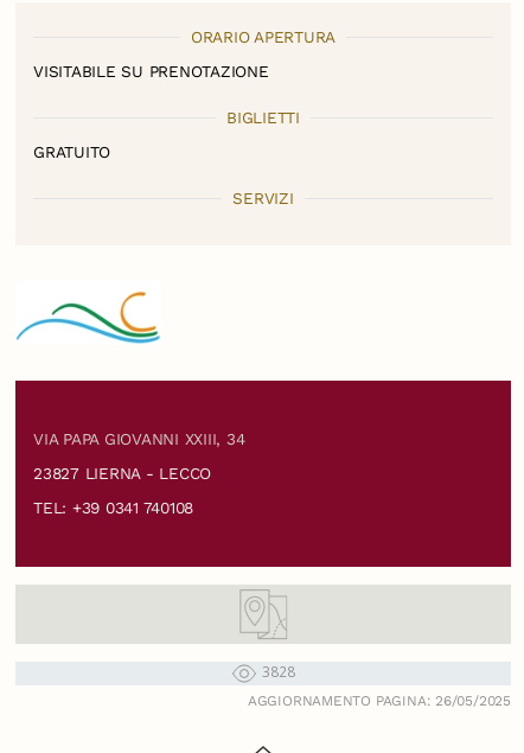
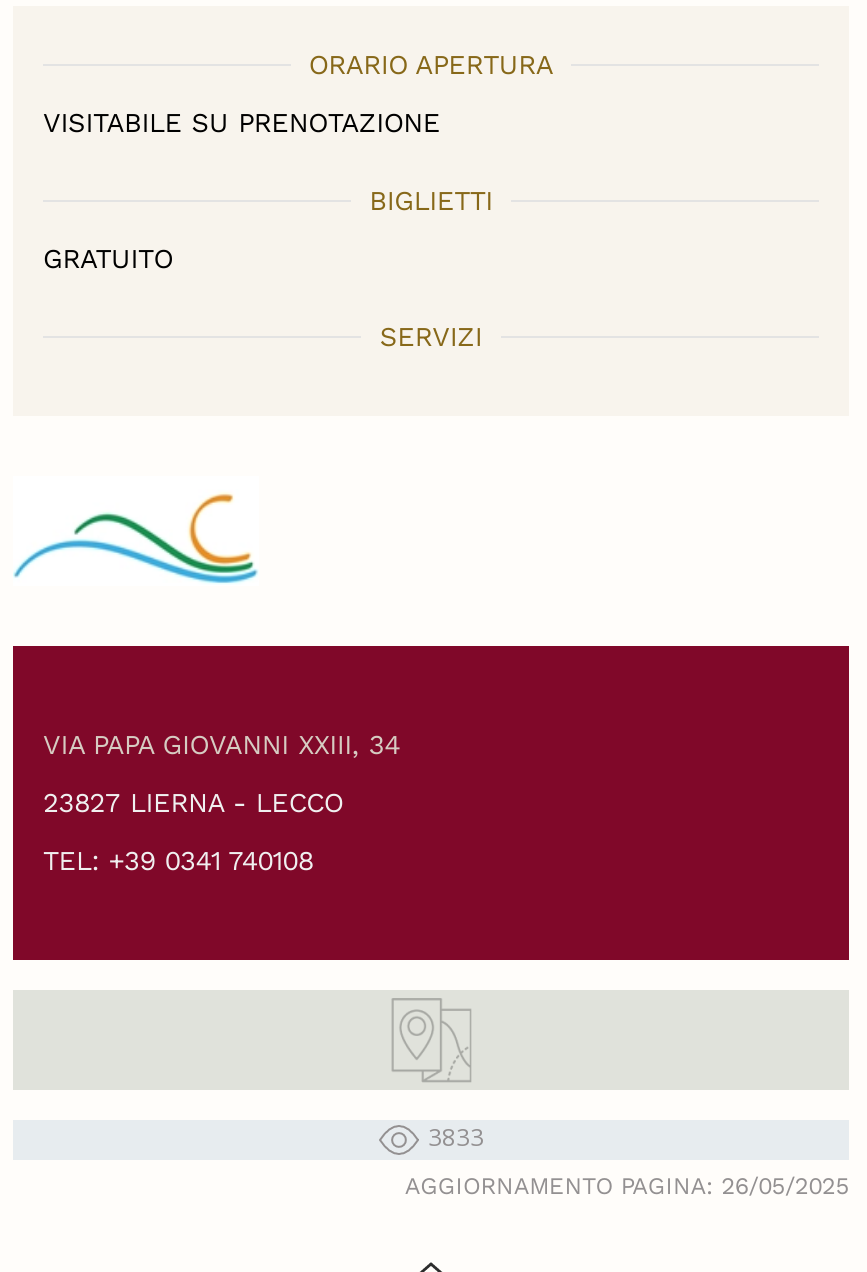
- 3828
+ 3833
